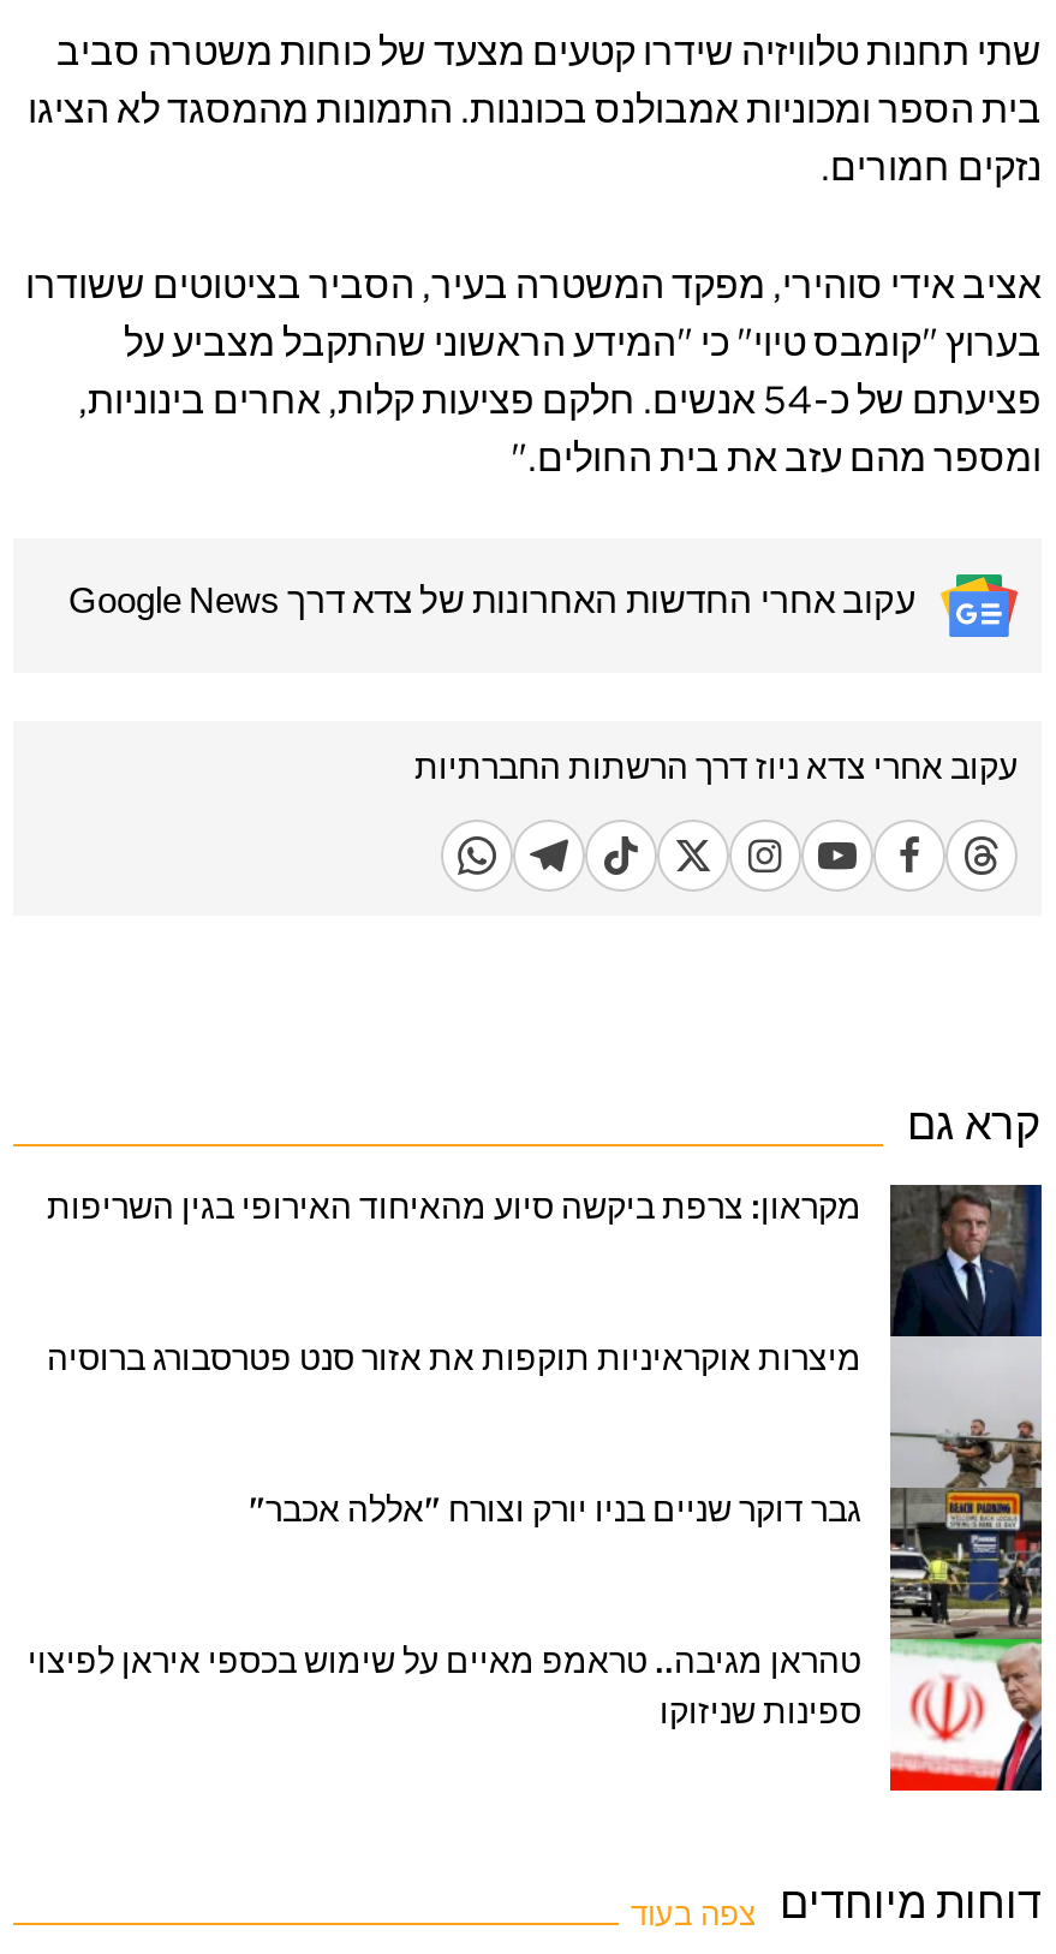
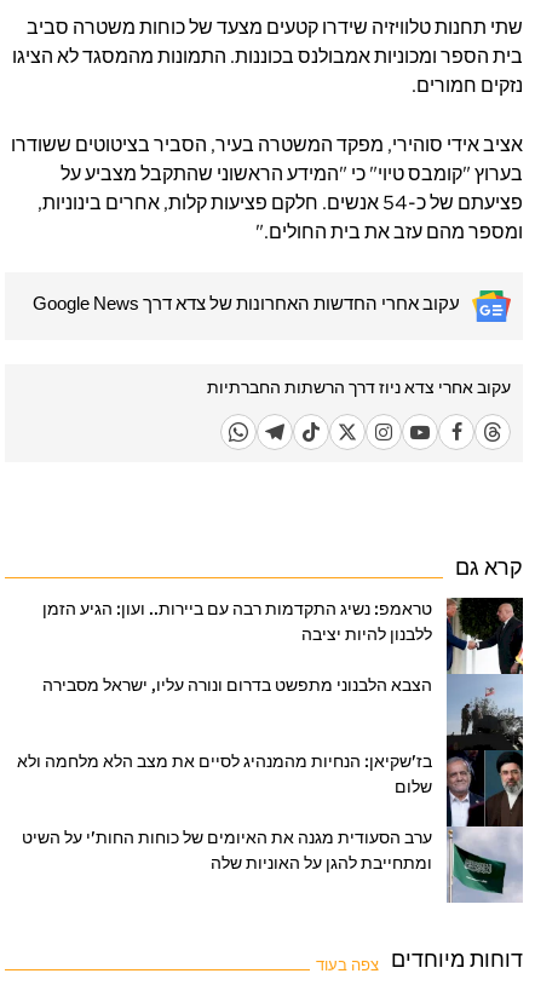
- [image]
- מקראון: צרפת ביקשה סיוע מהאיחוד האירופי בגין השריפות
+ [image]
+ טראמפ: נשיג התקדמות רבה עם ביירות.. ועון: הגיע הזמן
+ ללבנון להיות יציבה

- מיצרות אוקראיניות תוקפות את אזור סנט פטרסבורג ברוסיה
+ הצבא הלבנוני מתפשט בדרום ונורה עליו, ישראל מסבירה

- גבר דוקר שניים בניו יורק וצורח "אללה אכבר"
+ בז'שקיאן: הנחיות מהמנהיג לסיים את מצב הלא מלחמה ולא
+ שלום

- טהראן מגיבה.. טראמפ מאיים על שימוש בכספי איראן לפיצוי
- ספינות שניזוקו
+ ערב הסעודית מגנה את האיומים של כוחות החות'י על השיט
+ ומתחייבת להגן על האוניות שלה
